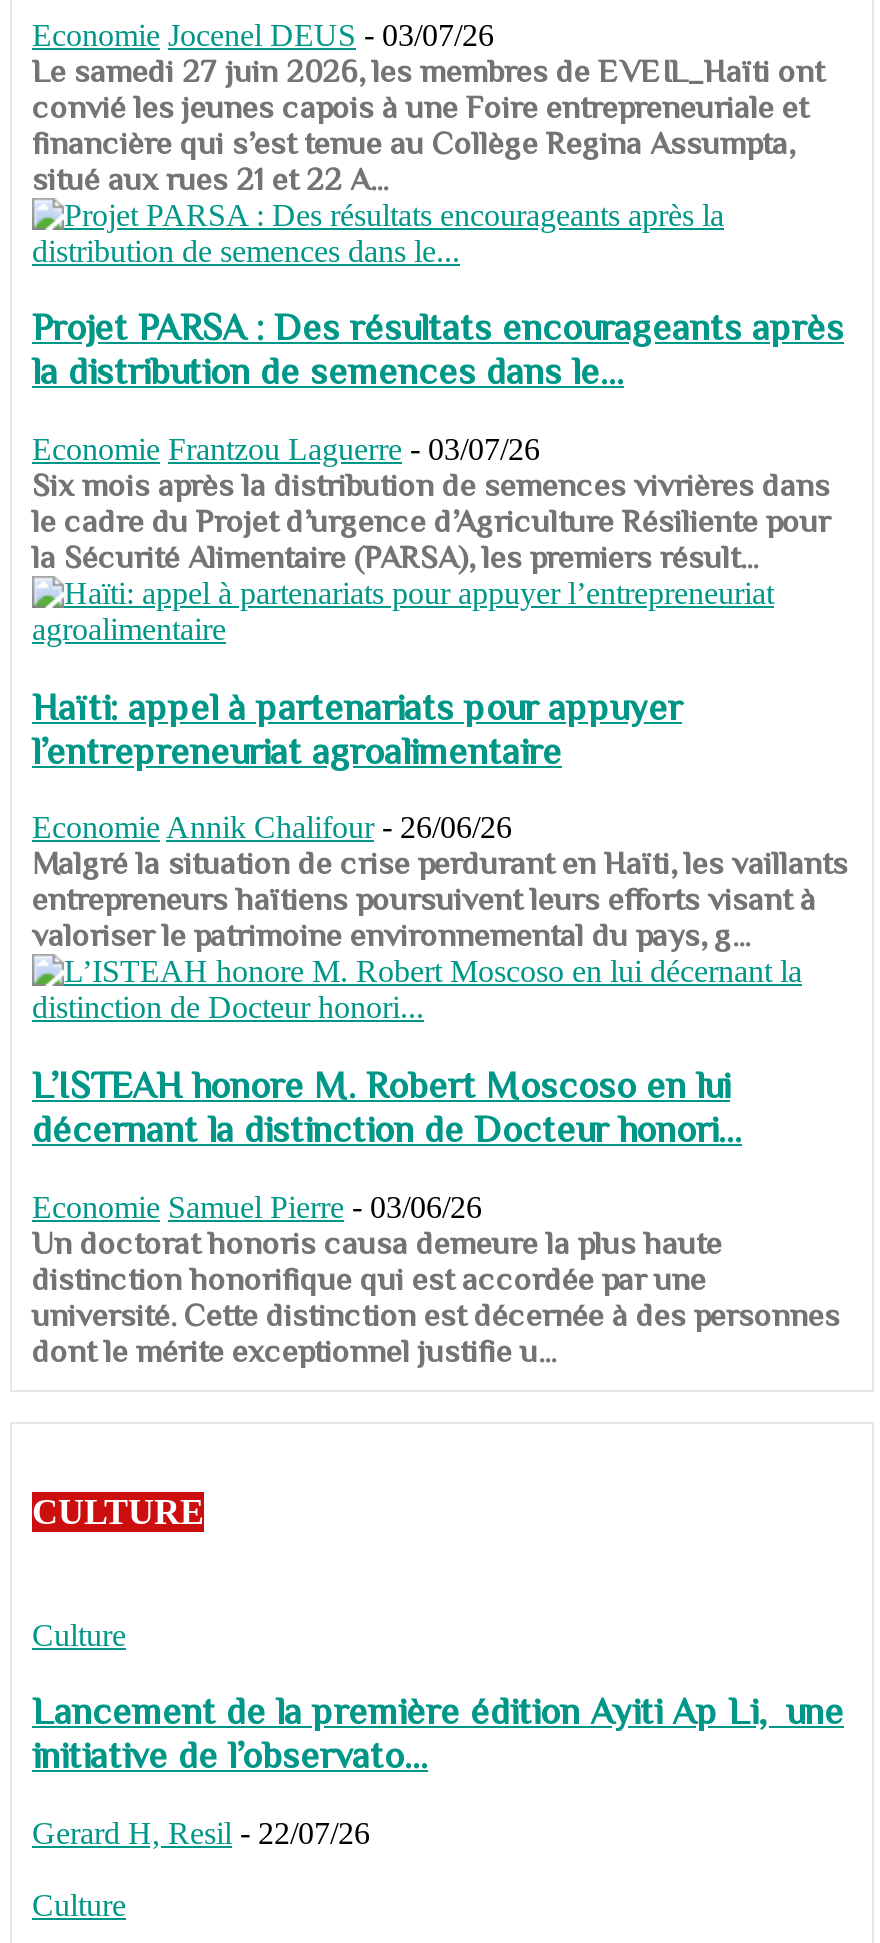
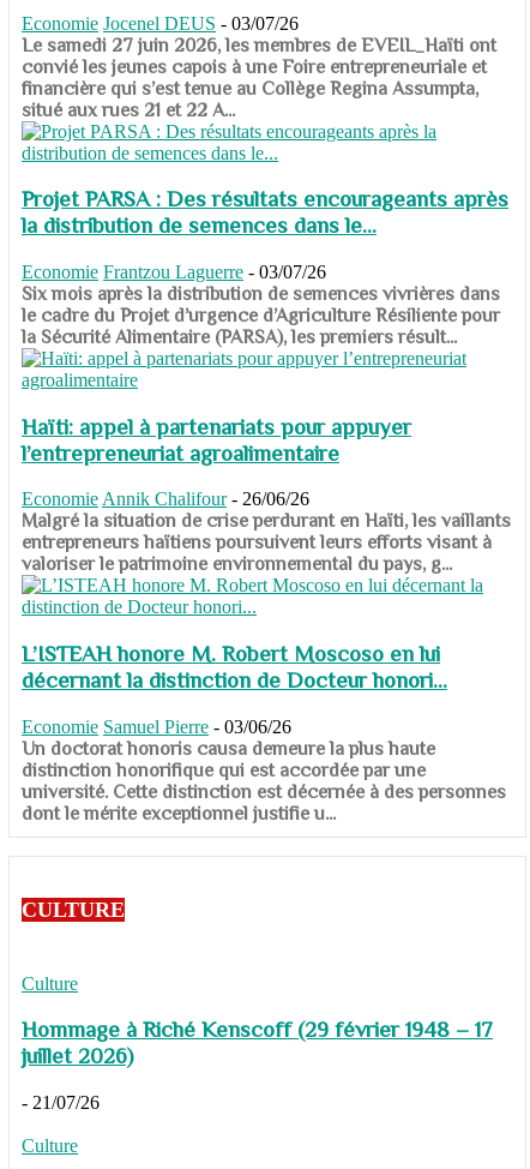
- Lancement de la première édition Ayiti Ap Li, une
- initiative de l’observato...
+ Hommage à Riché Kenscoff (29 février 1948 – 17
+ juillet 2026)

- Gerard H, Resil - 22/07/26
+ - 21/07/26
